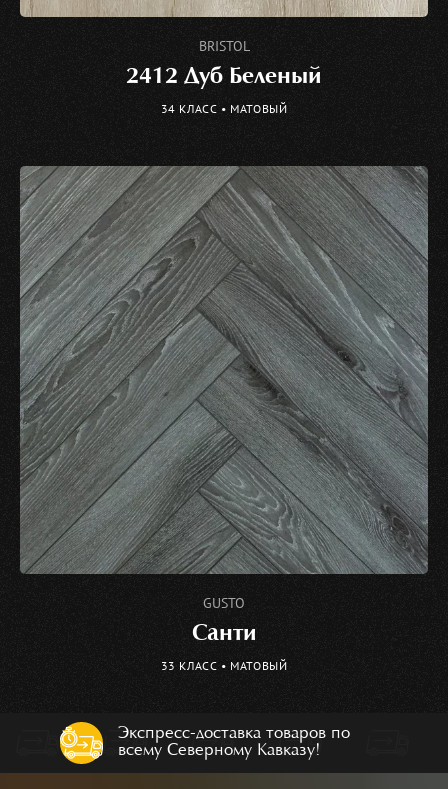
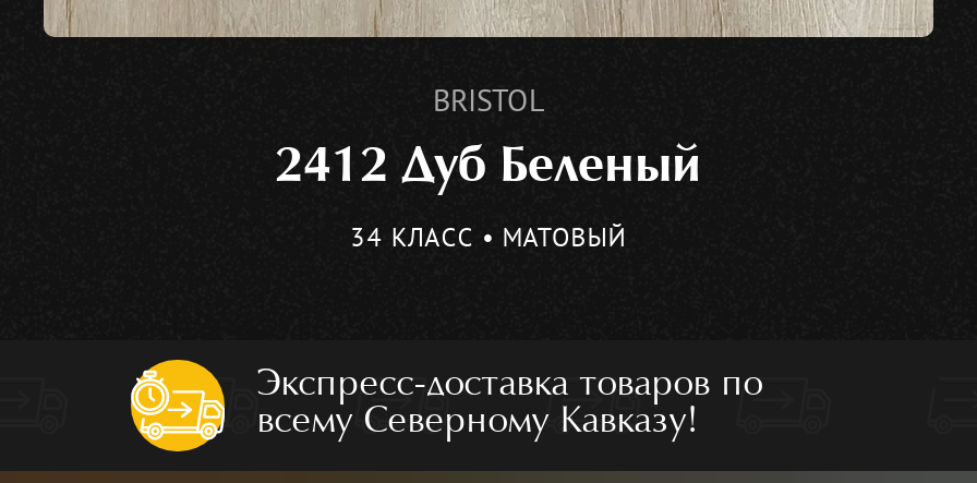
- [image]
- GUSTO
- Санти
- 33 КЛАСС • МАТОВЫЙ
